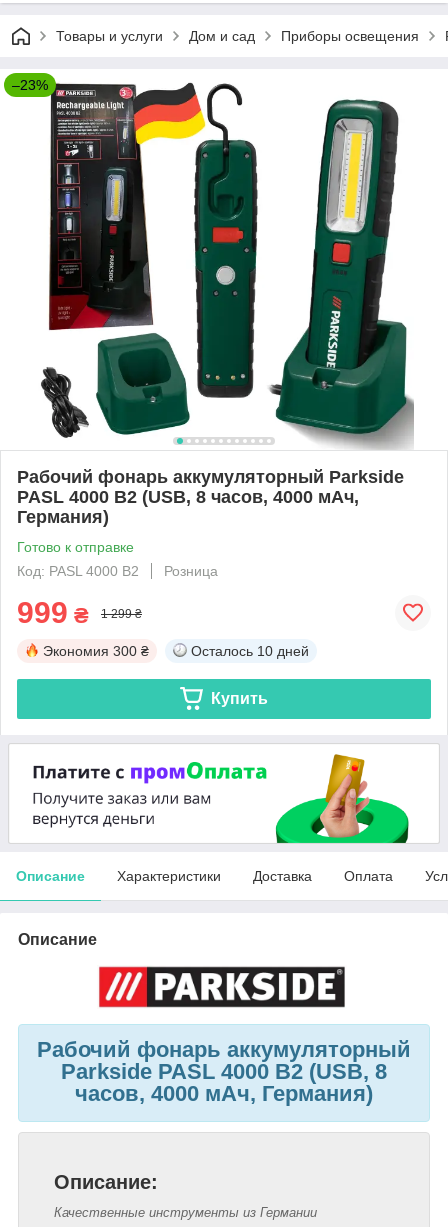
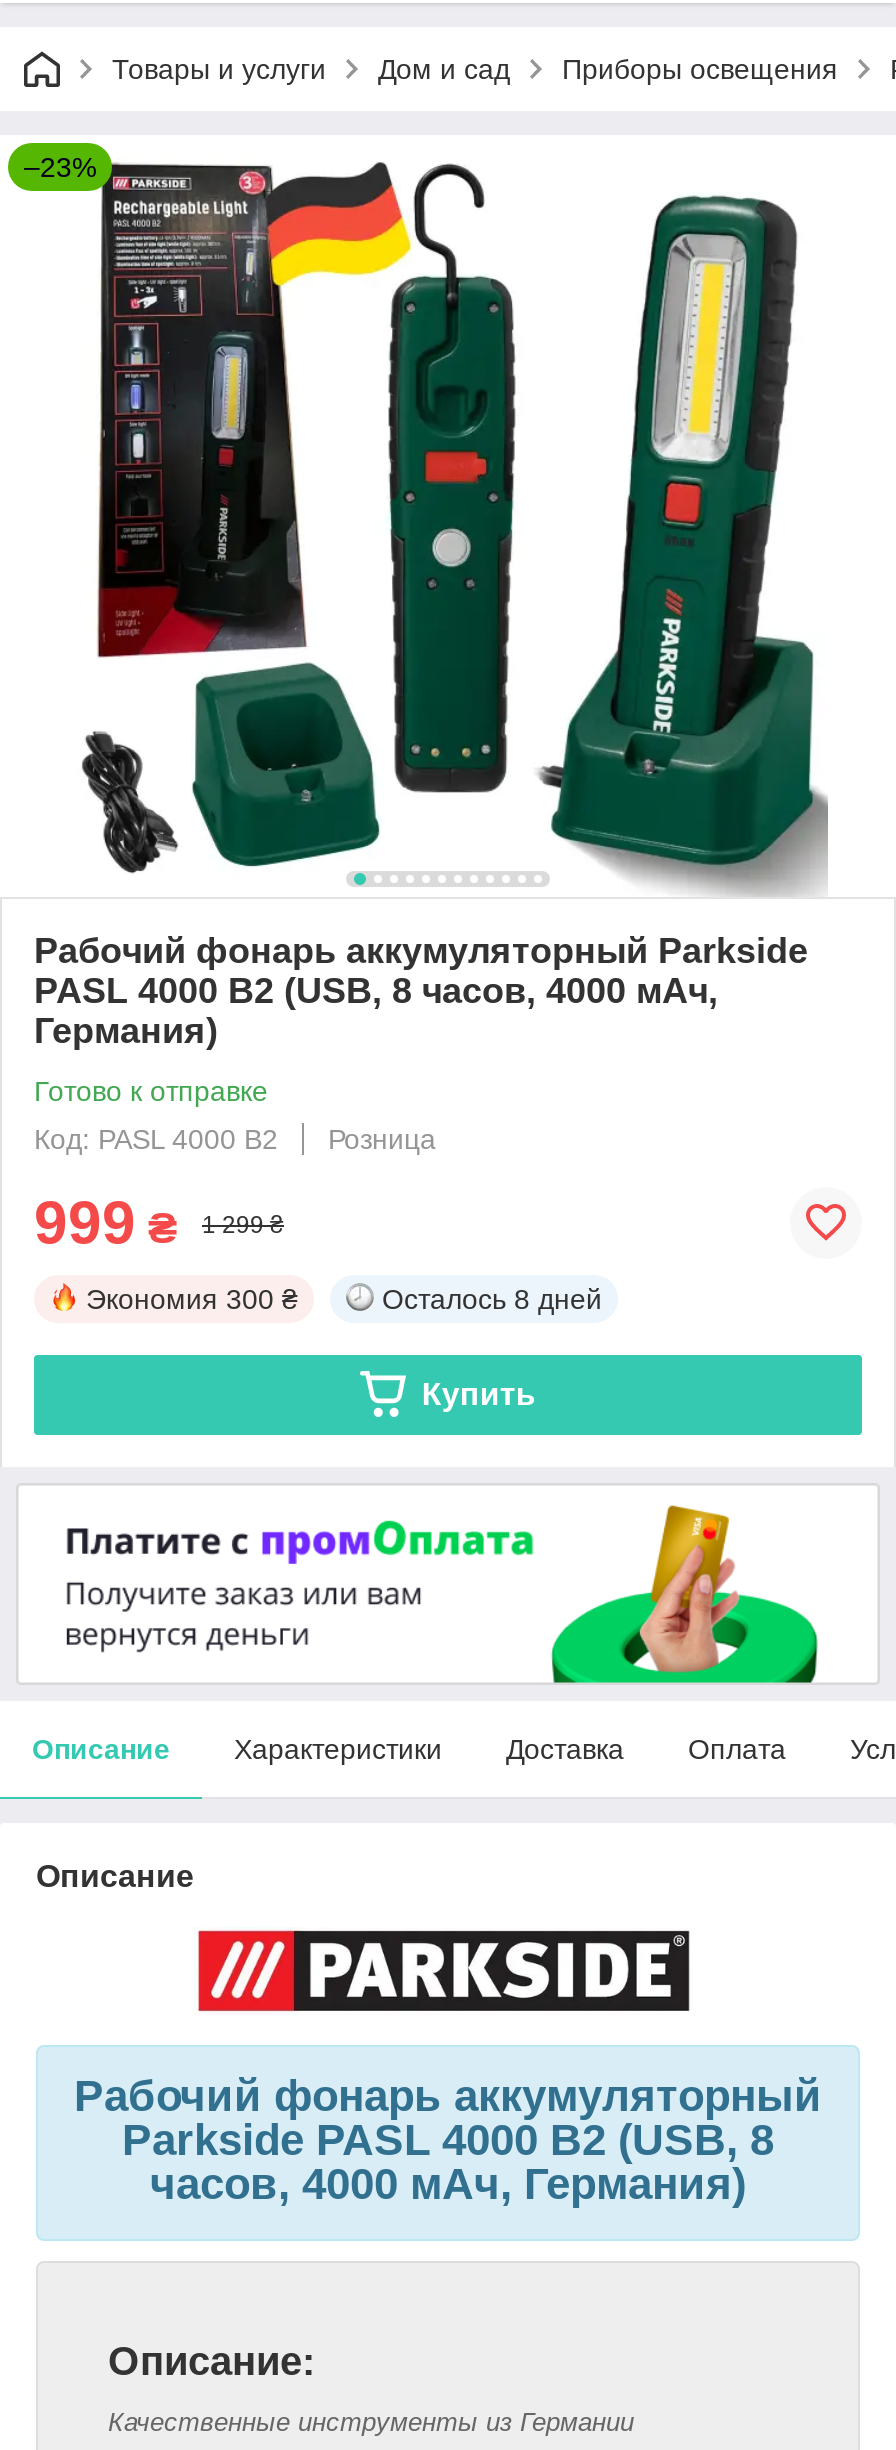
- Осталось 10 дней
+ Осталось 8 дней
